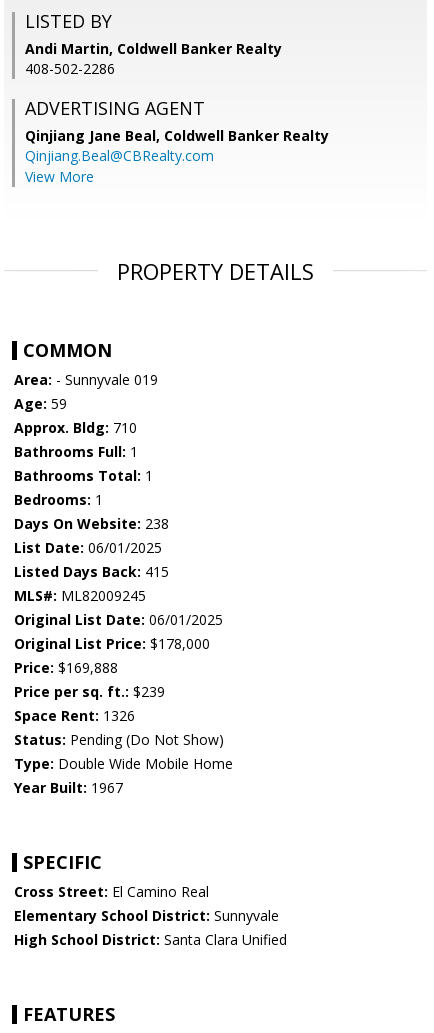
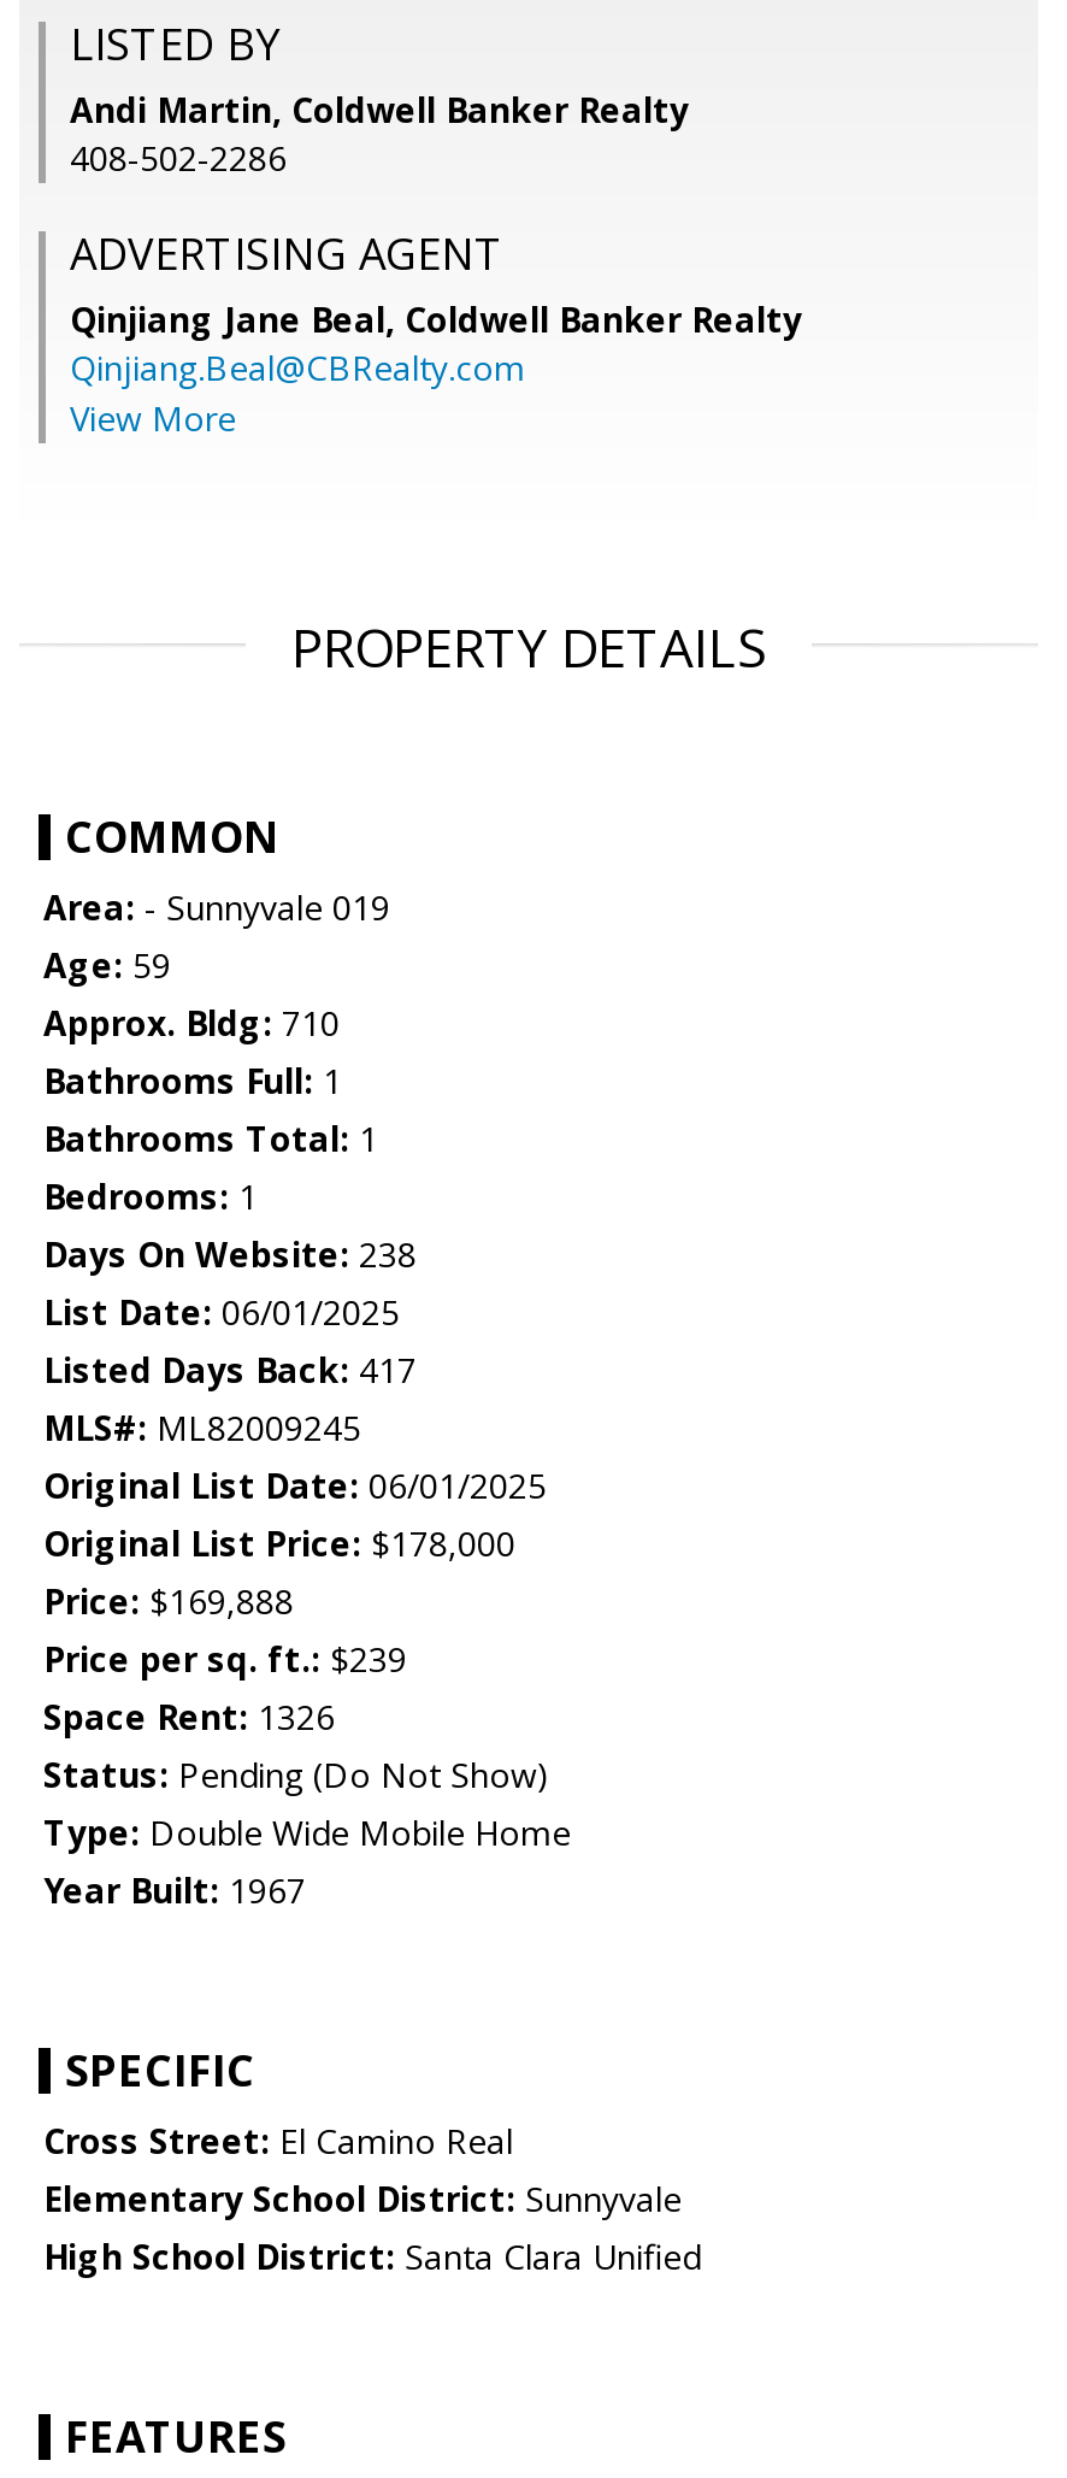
- Listed Days Back: 415
+ Listed Days Back: 417
